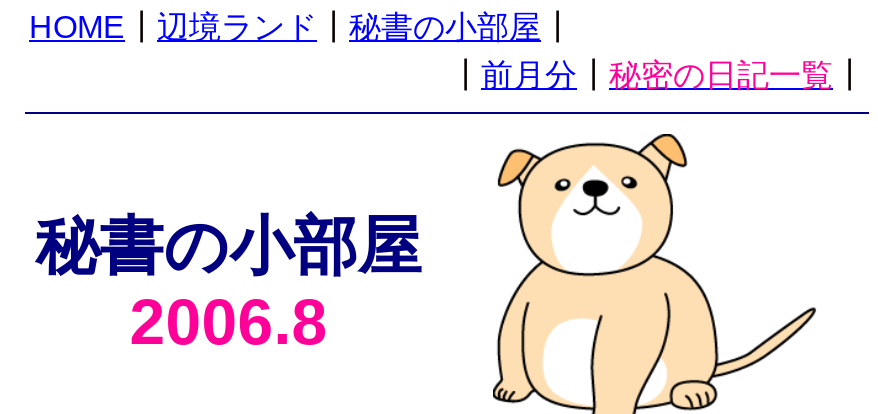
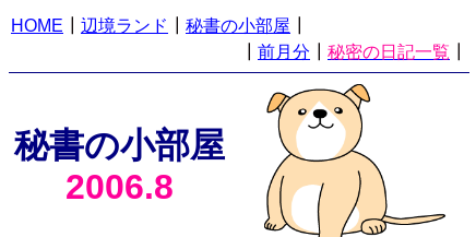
- [image]
+ [image]
